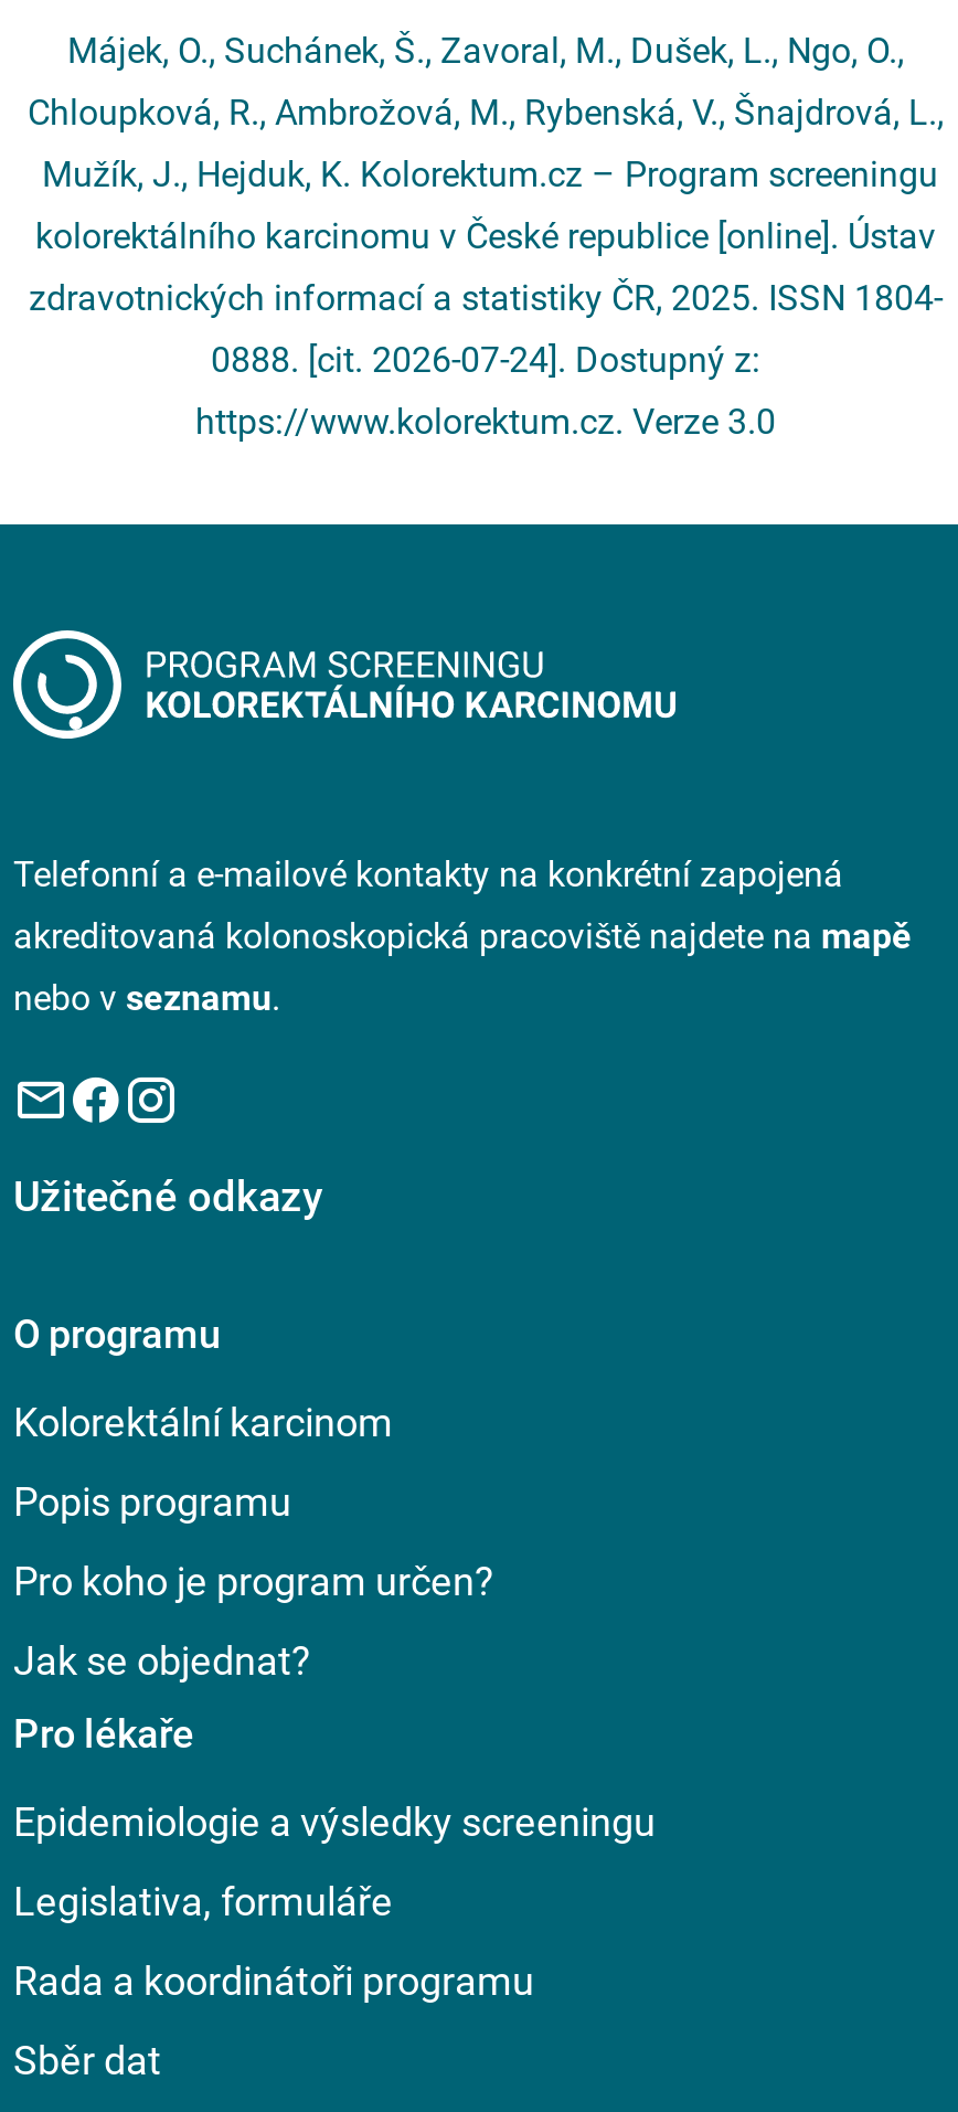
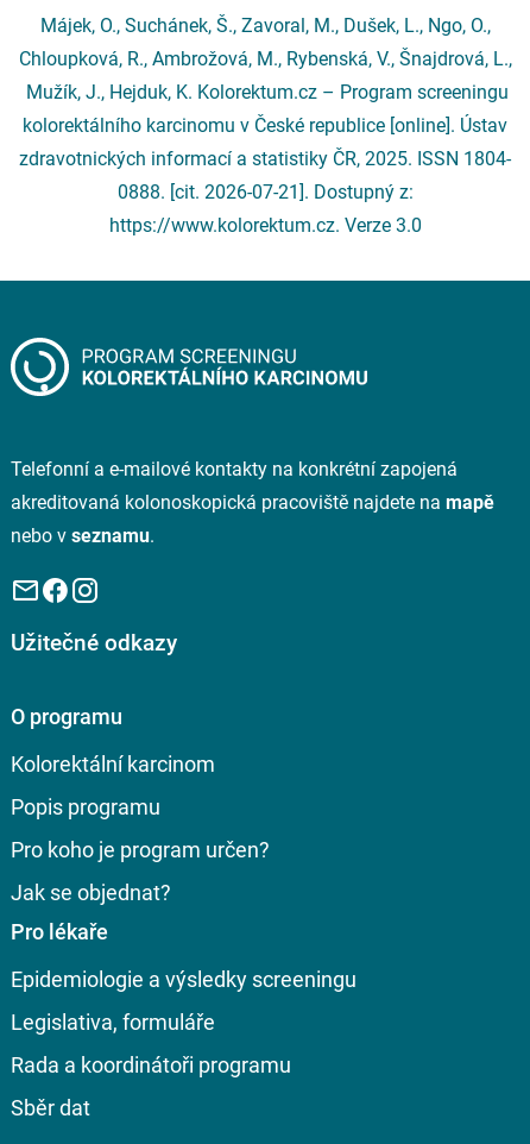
- 0888. [cit. 2026-07-24]. Dostupný z:
+ 0888. [cit. 2026-07-21]. Dostupný z:
